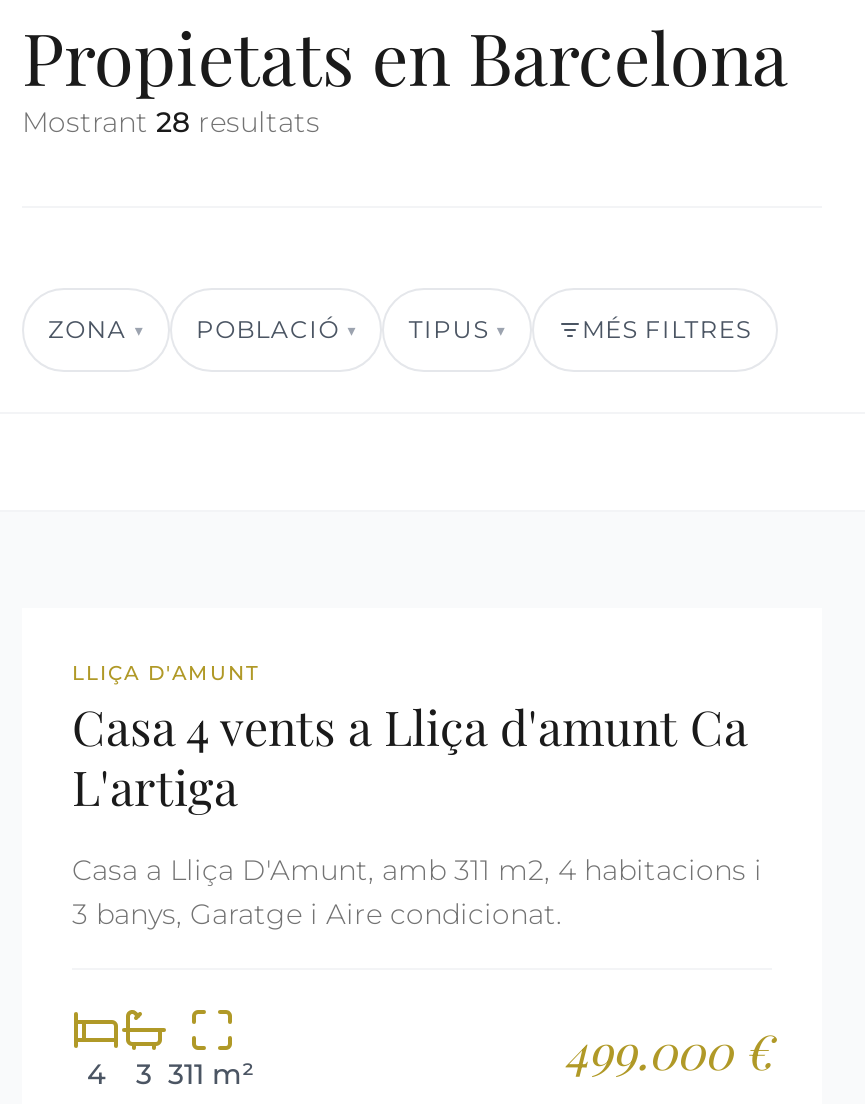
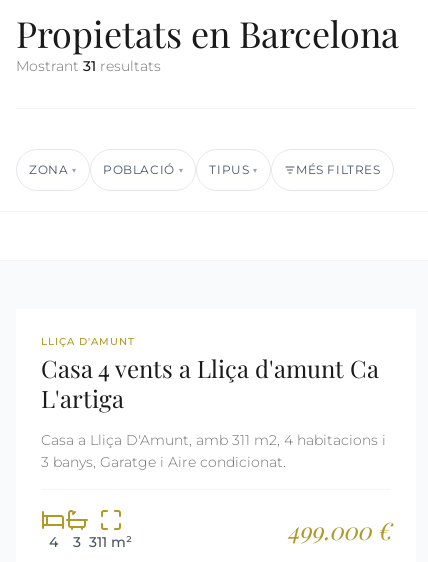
- Mostrant 28 resultats
+ Mostrant 31 resultats
